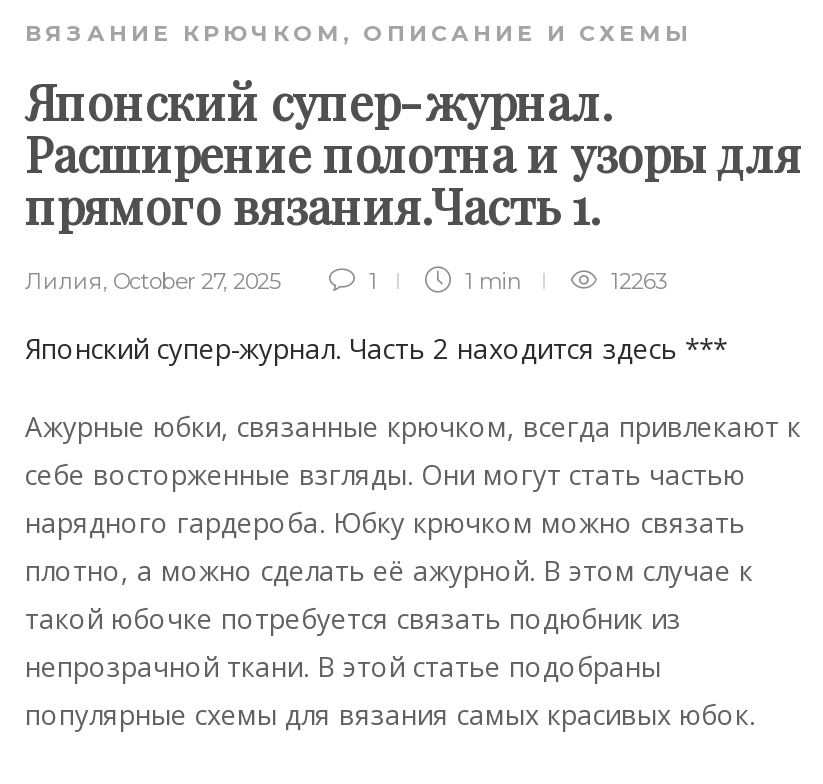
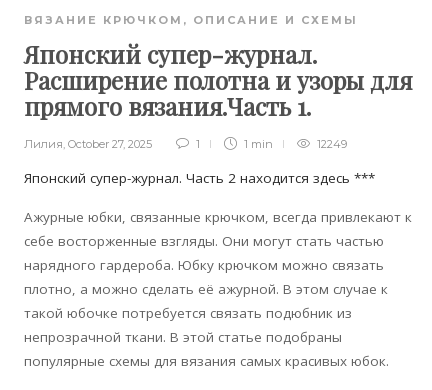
- 12263
+ 12249
